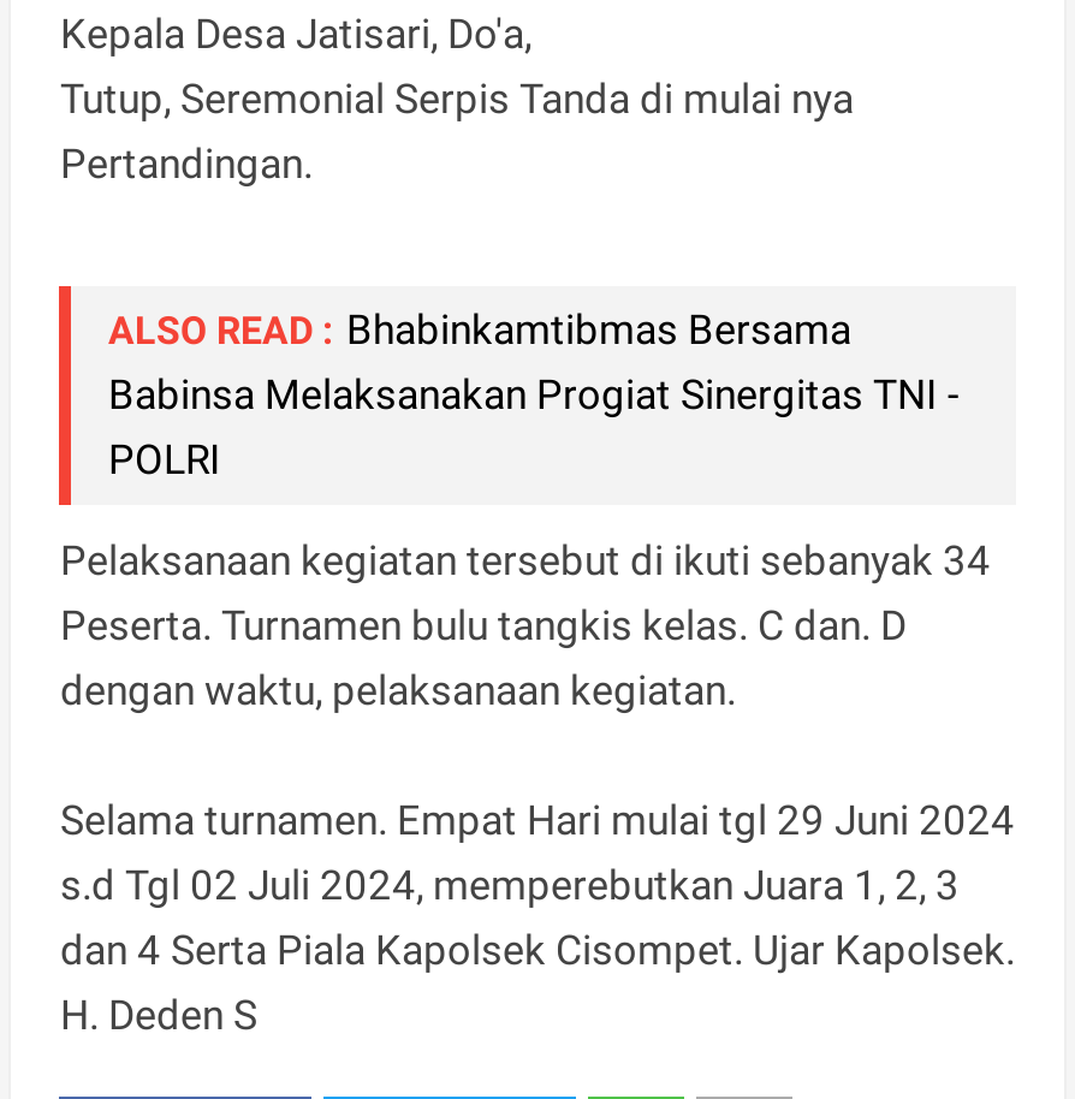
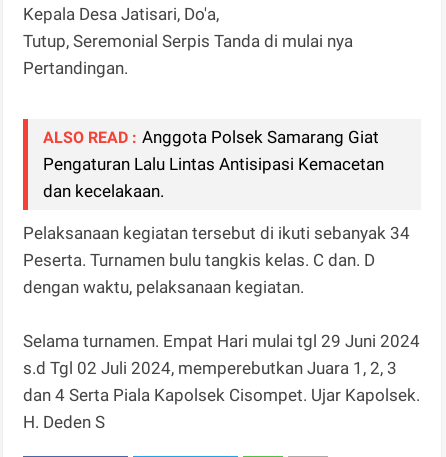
- ALSO READ : Bhabinkamtibmas Bersama
- Babinsa Melaksanakan Progiat Sinergitas TNI -
- POLRI
+ ALSO READ : Anggota Polsek Samarang Giat
+ Pengaturan Lalu Lintas Antisipasi Kemacetan
+ dan kecelakaan.
